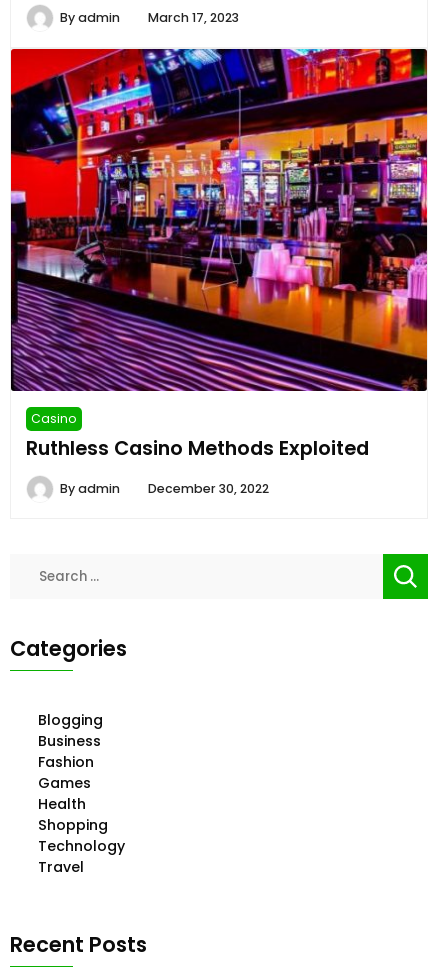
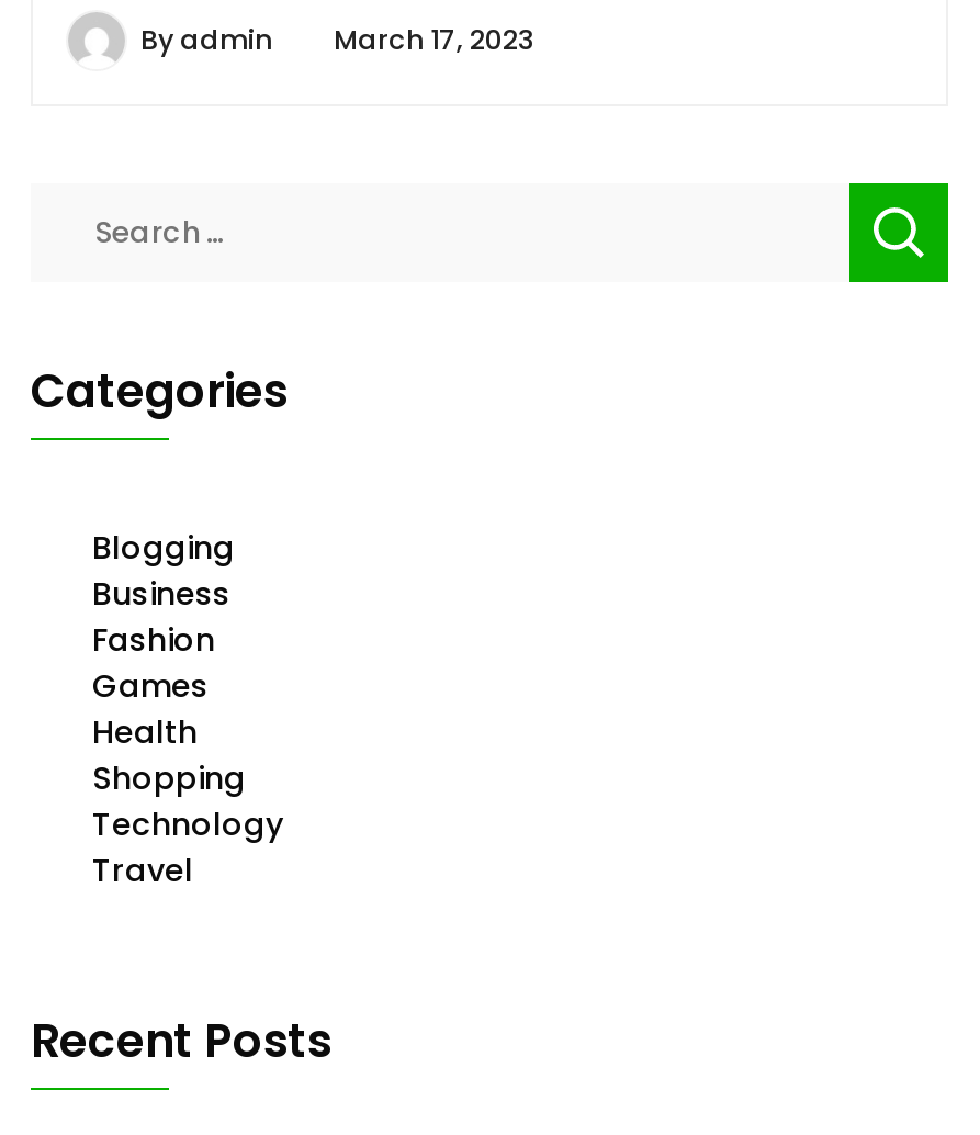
- [image]
- Casino
- Ruthless Casino Methods Exploited
- By admin
- December 30, 2022
